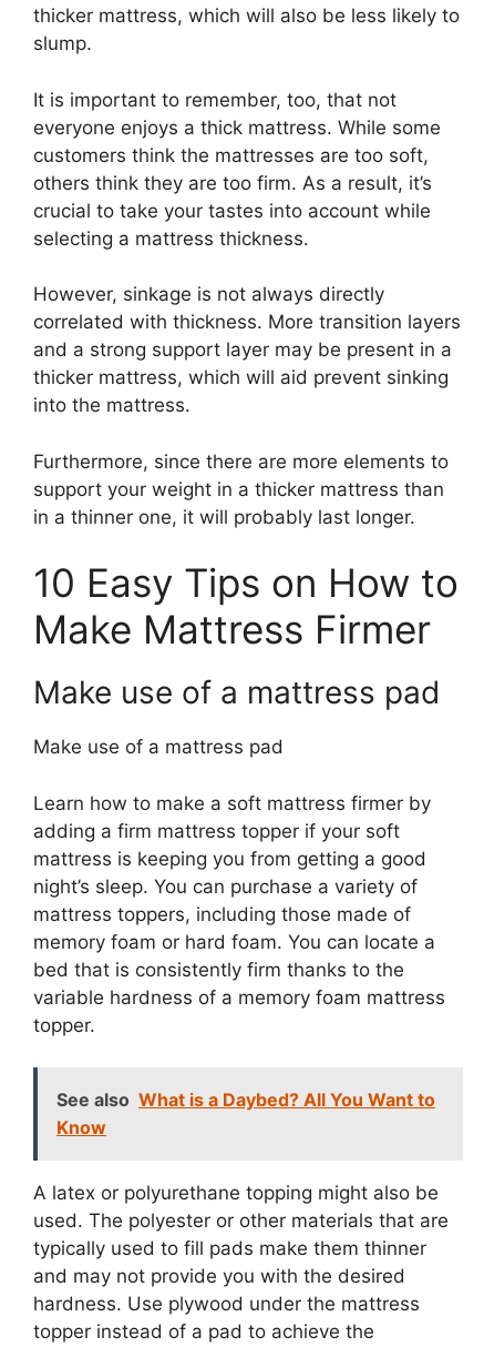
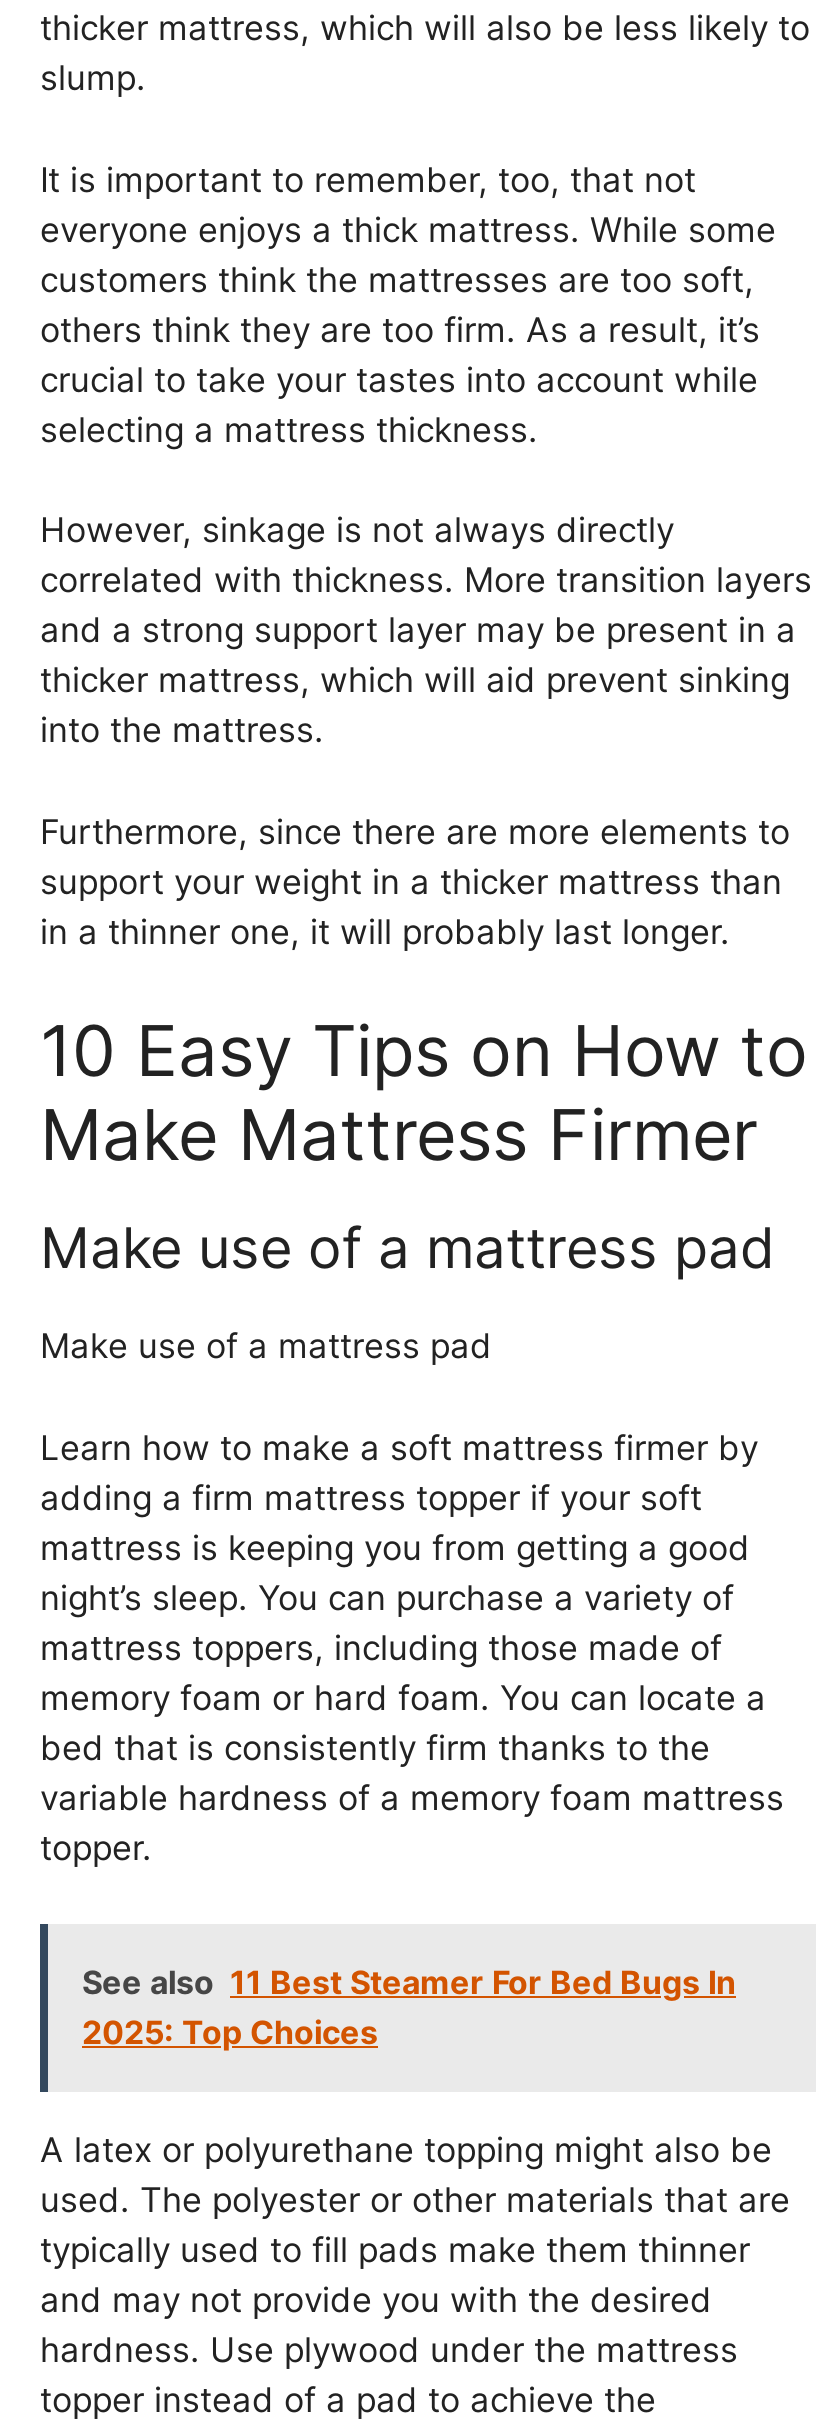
- See also What is a Daybed? All You Want to
- Know
+ See also 11 Best Steamer For Bed Bugs In
+ 2025: Top Choices
